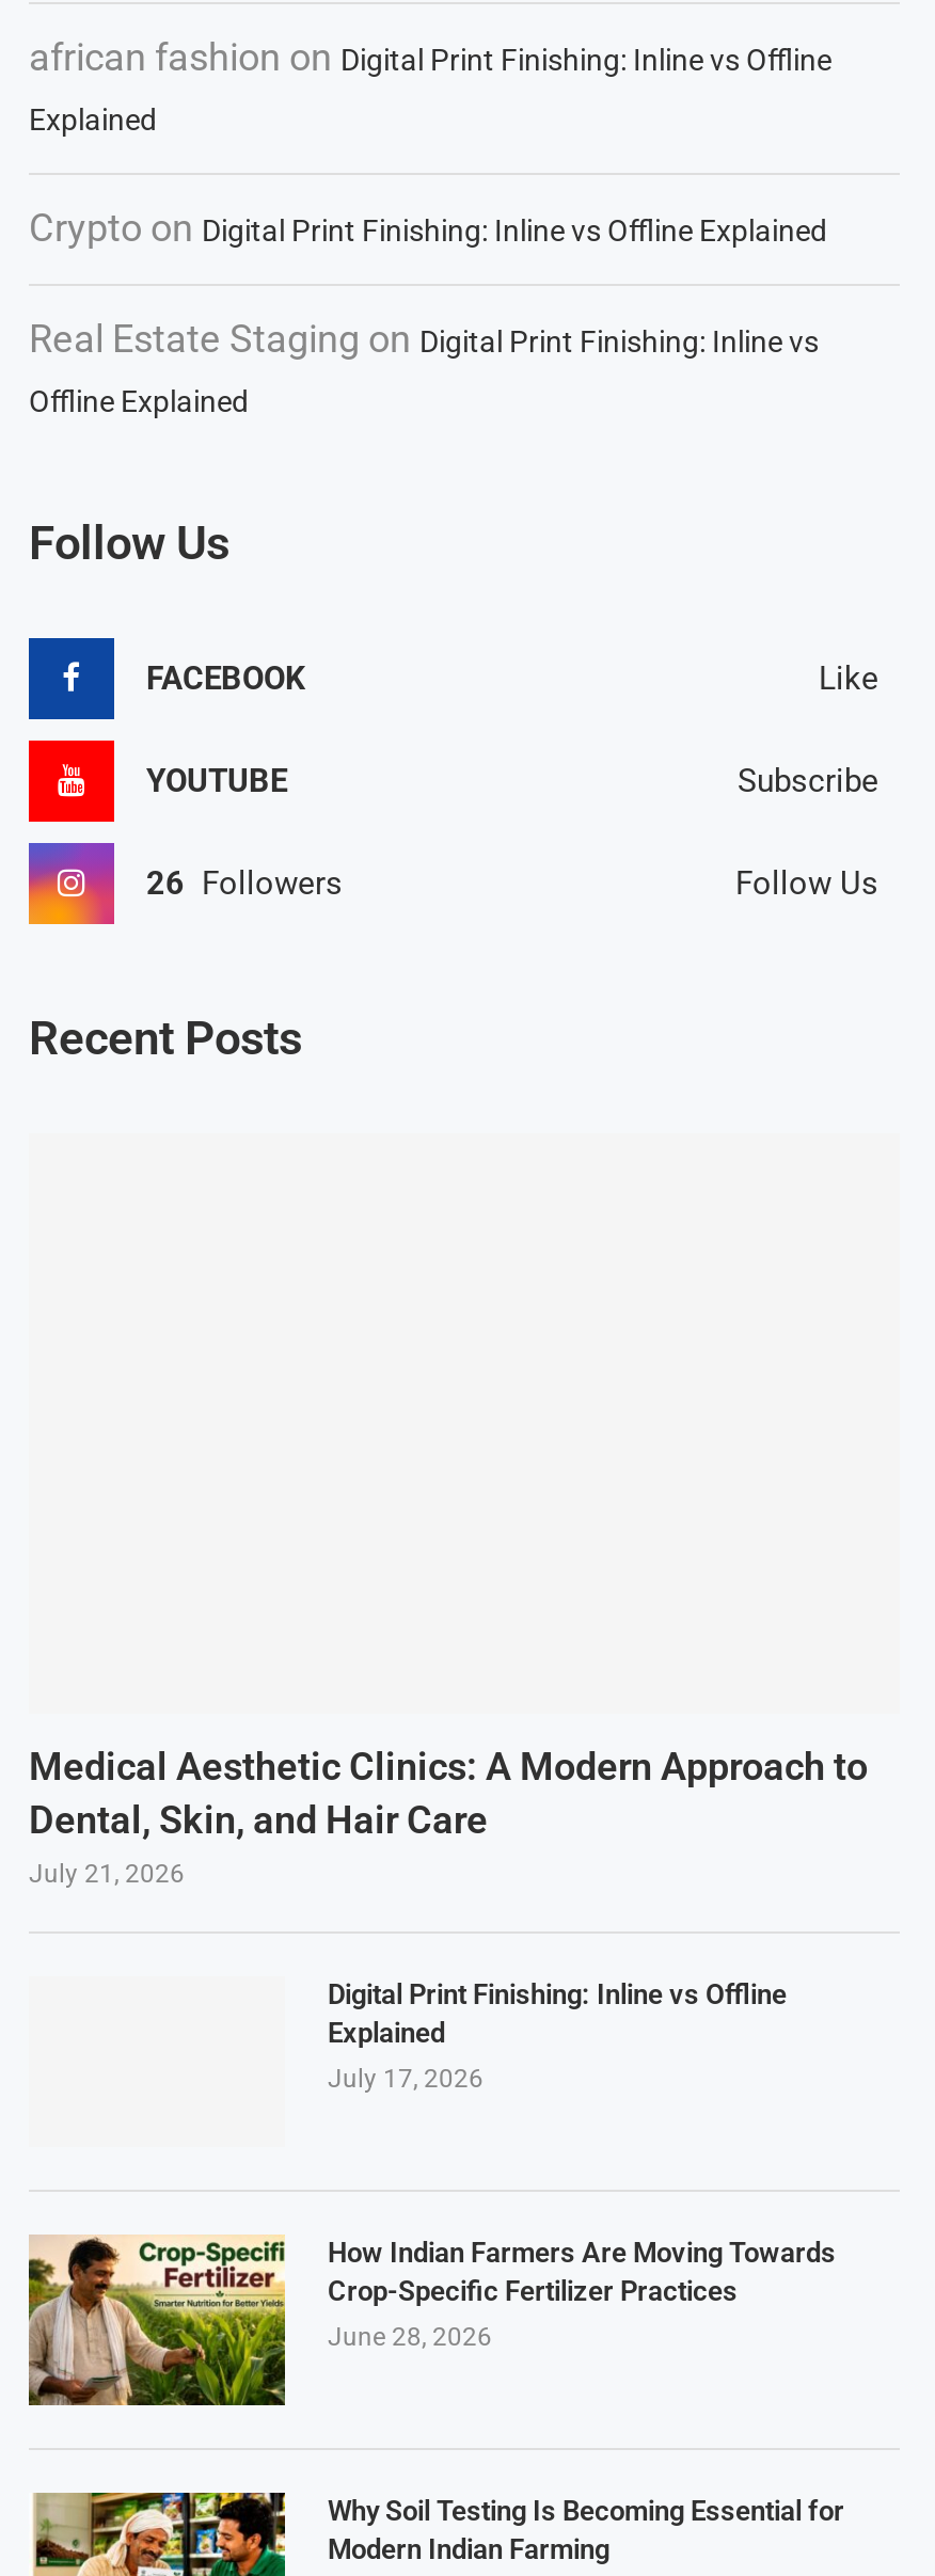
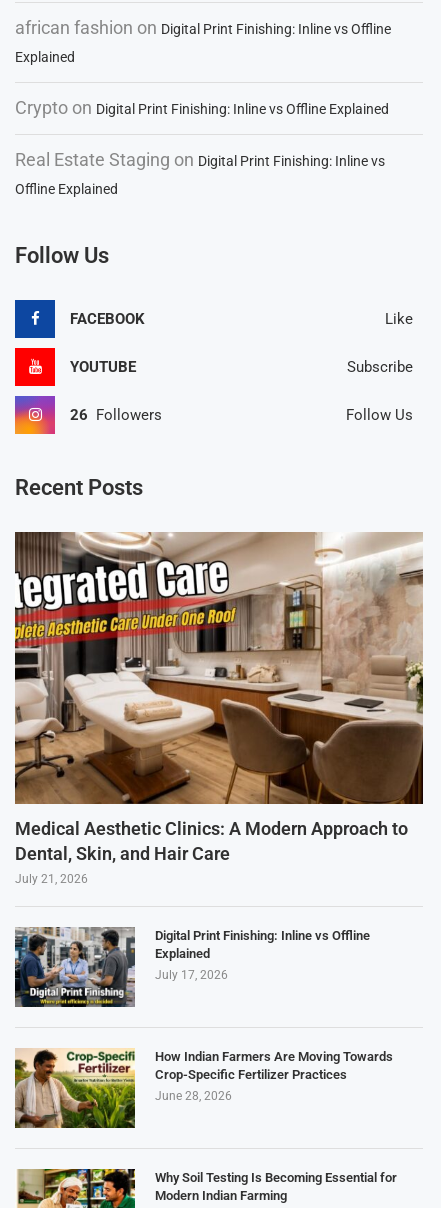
+ [image]

+ [image]
